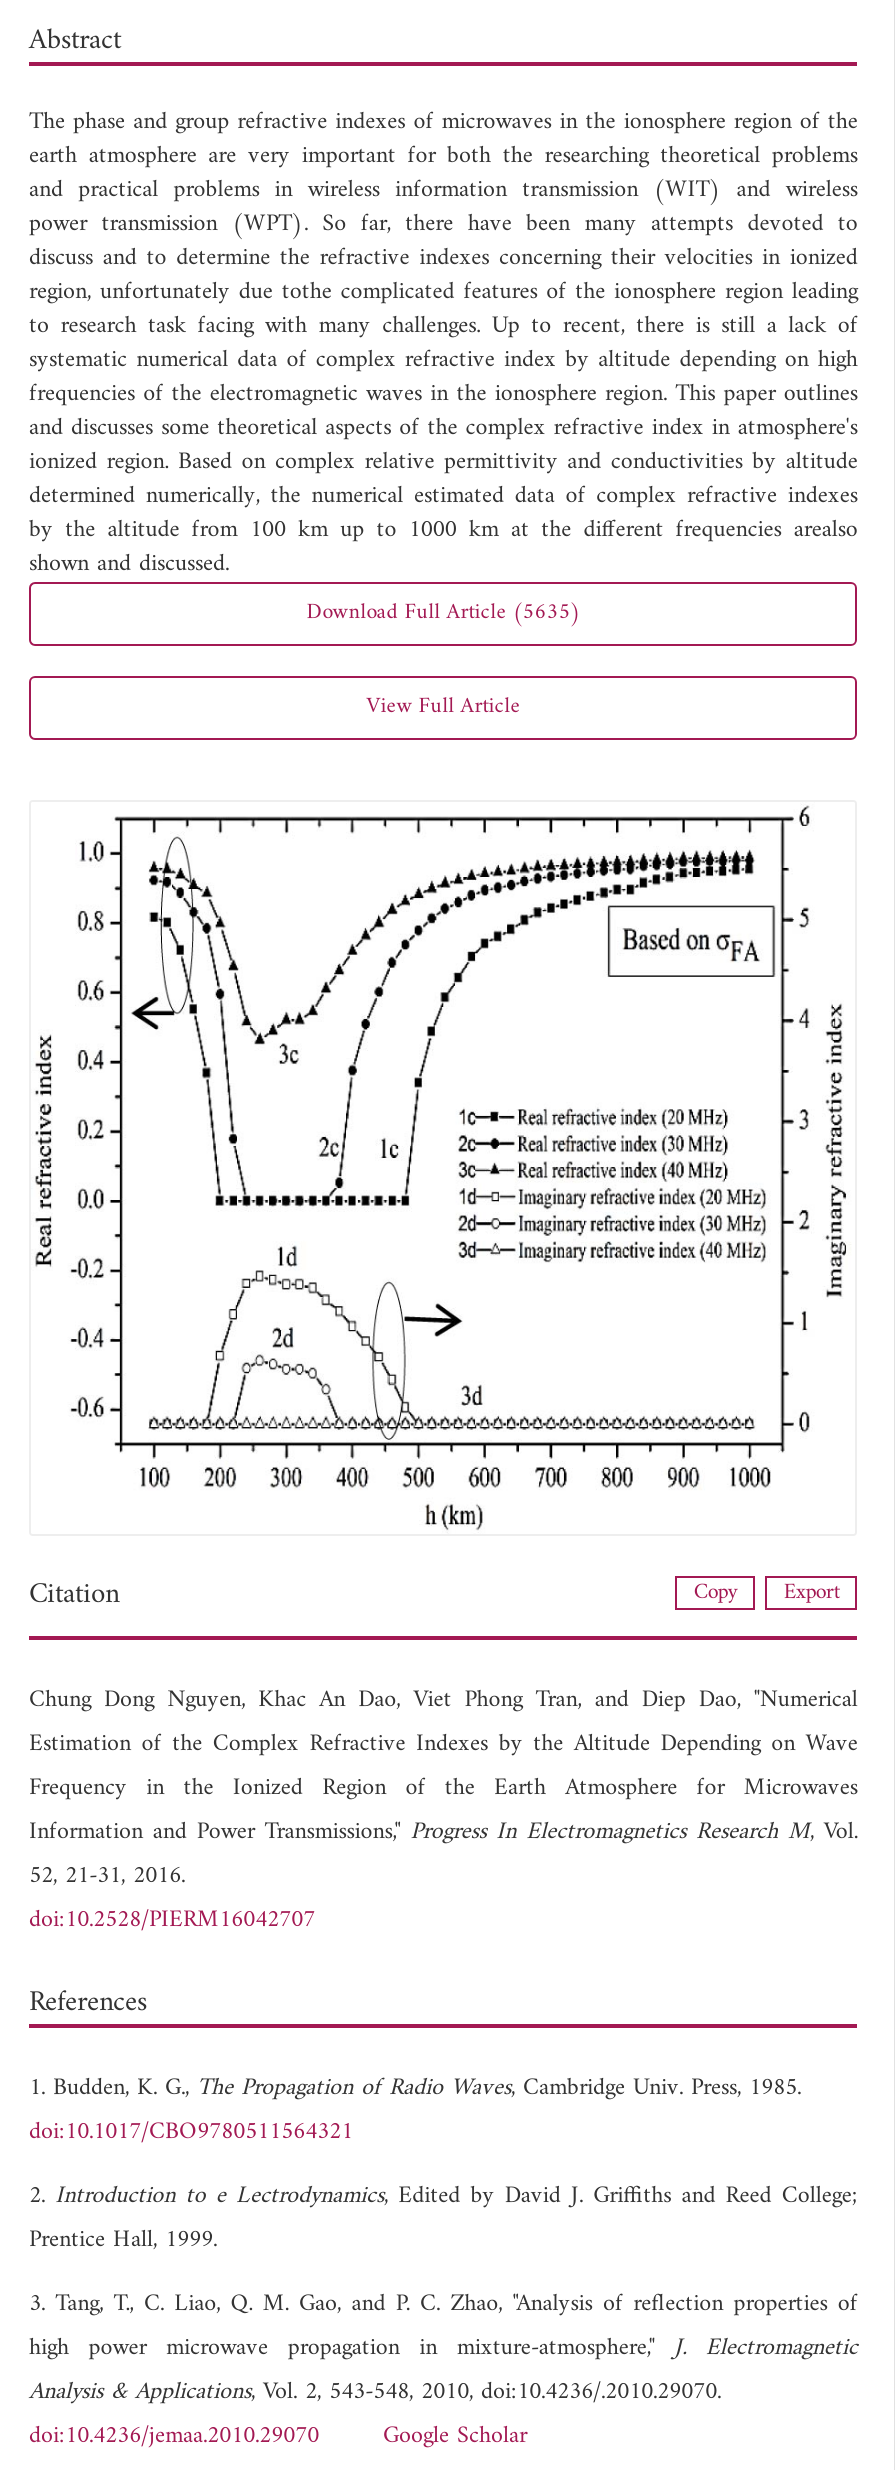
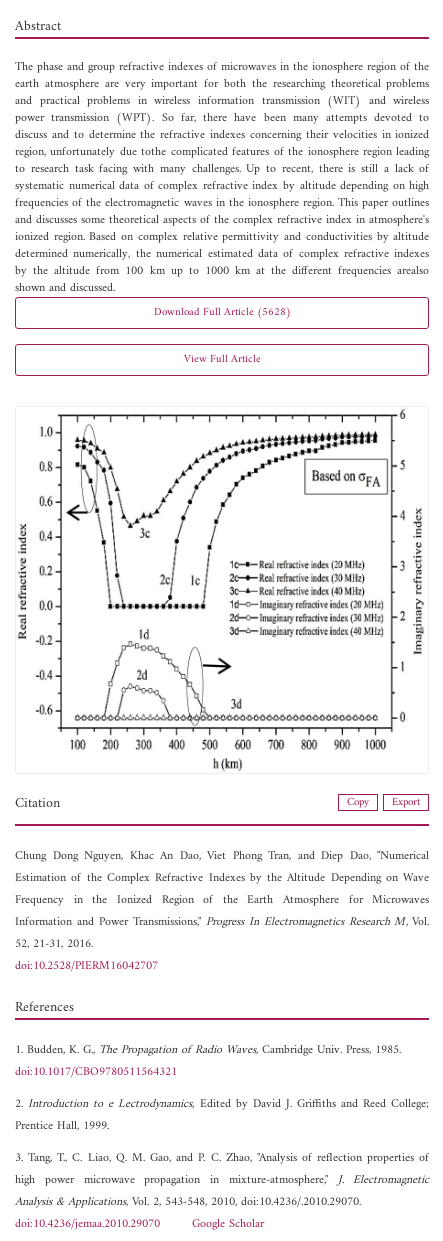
- Download Full Article (5635)
+ Download Full Article (5628)
